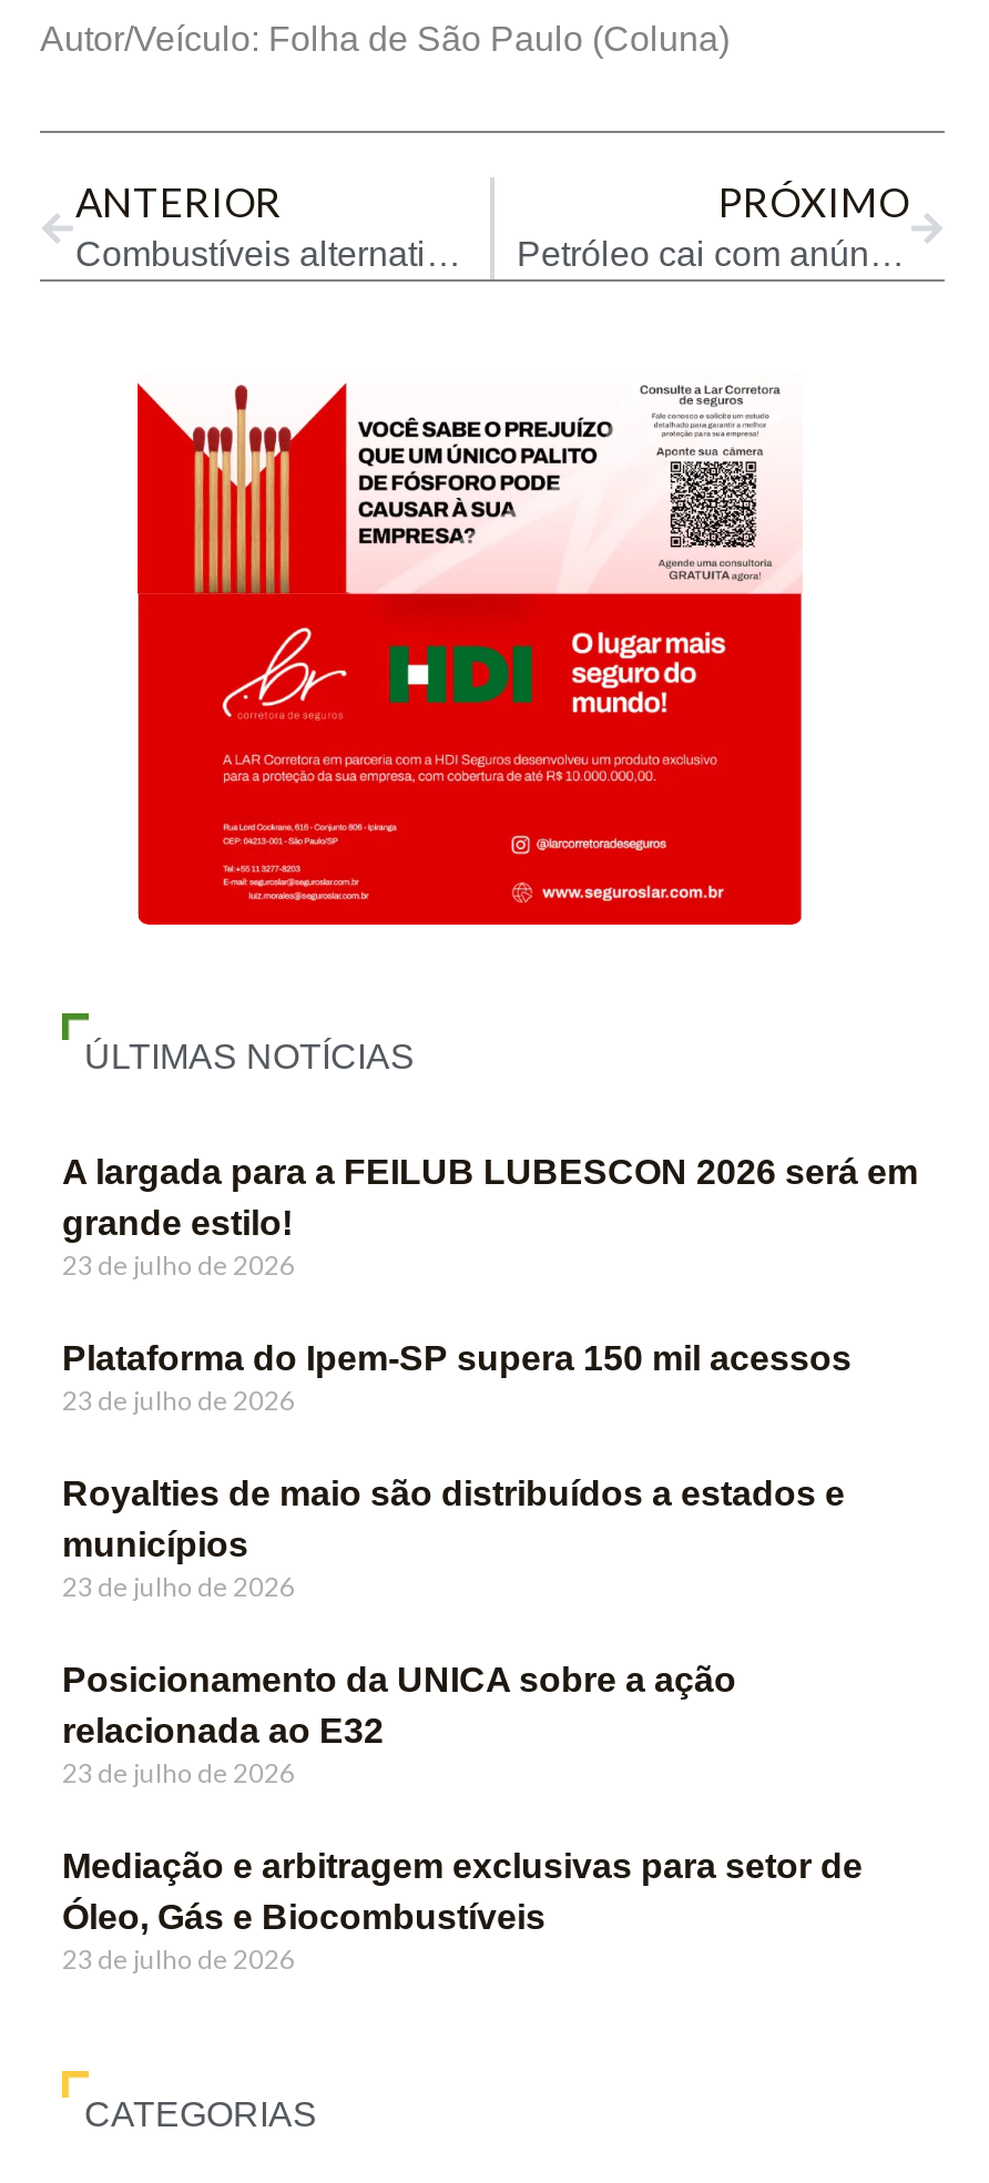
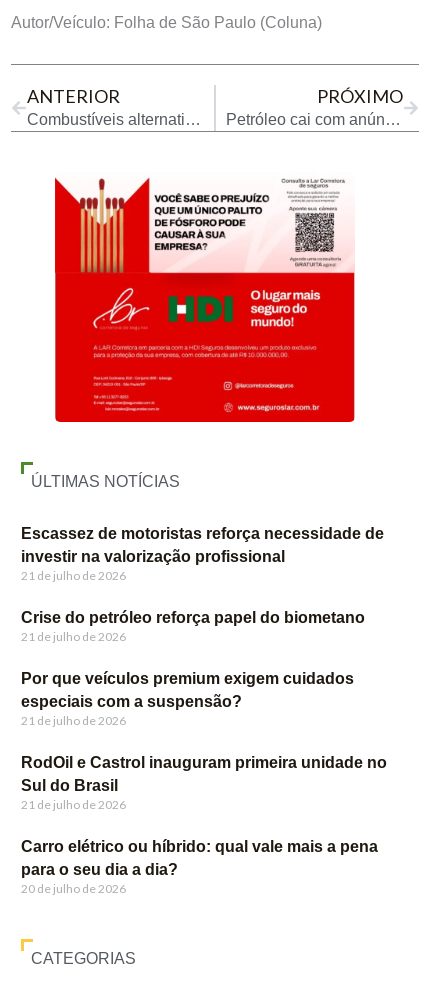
- A largada para a FEILUB LUBESCON 2026 será em
- grande estilo!
- 23 de julho de 2026
+ Escassez de motoristas reforça necessidade de
+ investir na valorização profissional
+ 21 de julho de 2026

- Plataforma do Ipem-SP supera 150 mil acessos
- 23 de julho de 2026
+ Crise do petróleo reforça papel do biometano
+ 21 de julho de 2026

- Royalties de maio são distribuídos a estados e
- municípios
- 23 de julho de 2026
+ Por que veículos premium exigem cuidados
+ especiais com a suspensão?
+ 21 de julho de 2026

- Posicionamento da UNICA sobre a ação
- relacionada ao E32
- 23 de julho de 2026
+ RodOil e Castrol inauguram primeira unidade no
+ Sul do Brasil
+ 21 de julho de 2026

- Mediação e arbitragem exclusivas para setor de
- Óleo, Gás e Biocombustíveis
- 23 de julho de 2026
+ Carro elétrico ou híbrido: qual vale mais a pena
+ para o seu dia a dia?
+ 20 de julho de 2026
